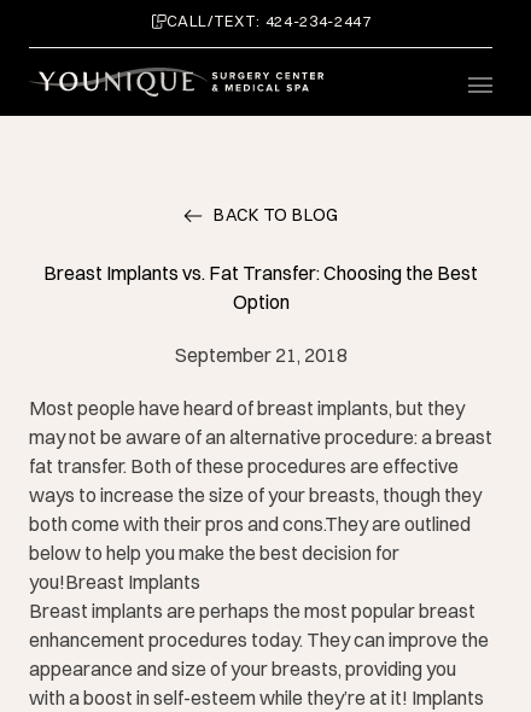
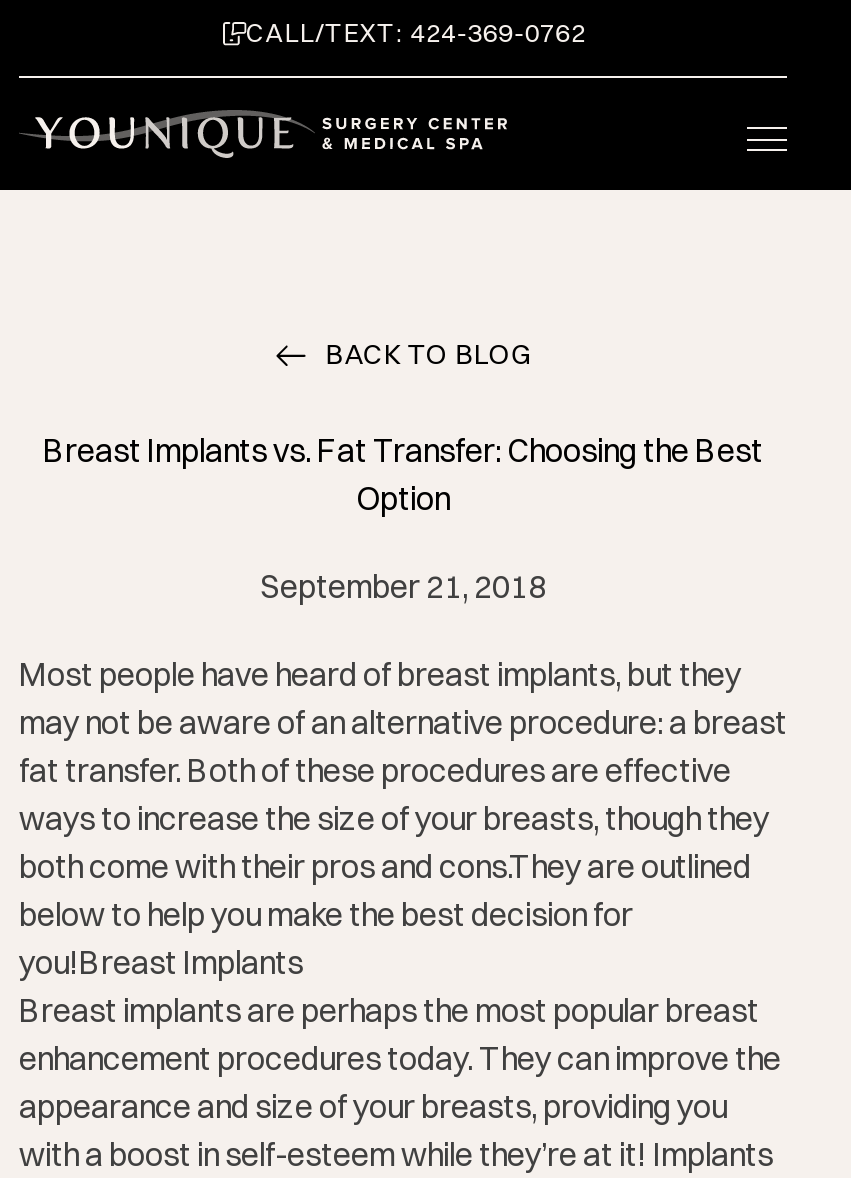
- CALL/TEXT: 424-234-2447
+ CALL/TEXT: 424-369-0762
